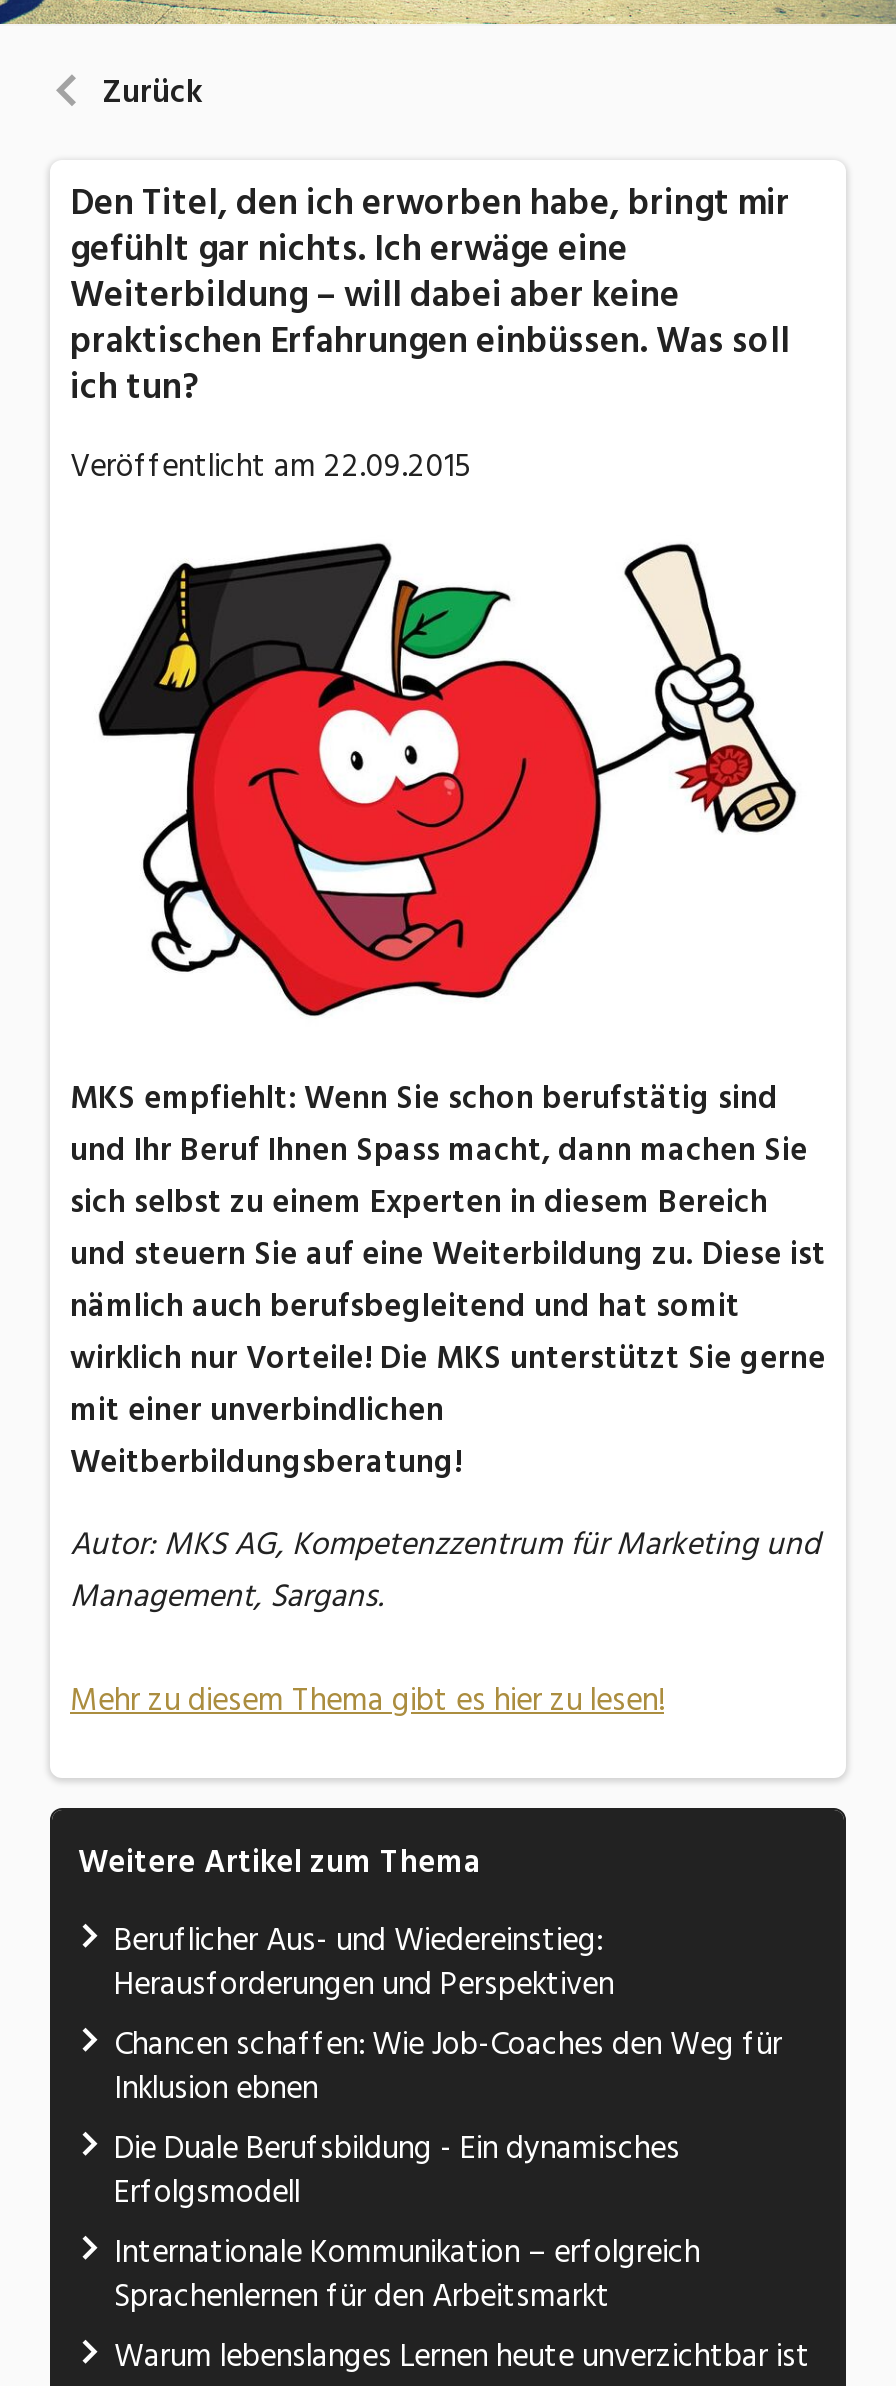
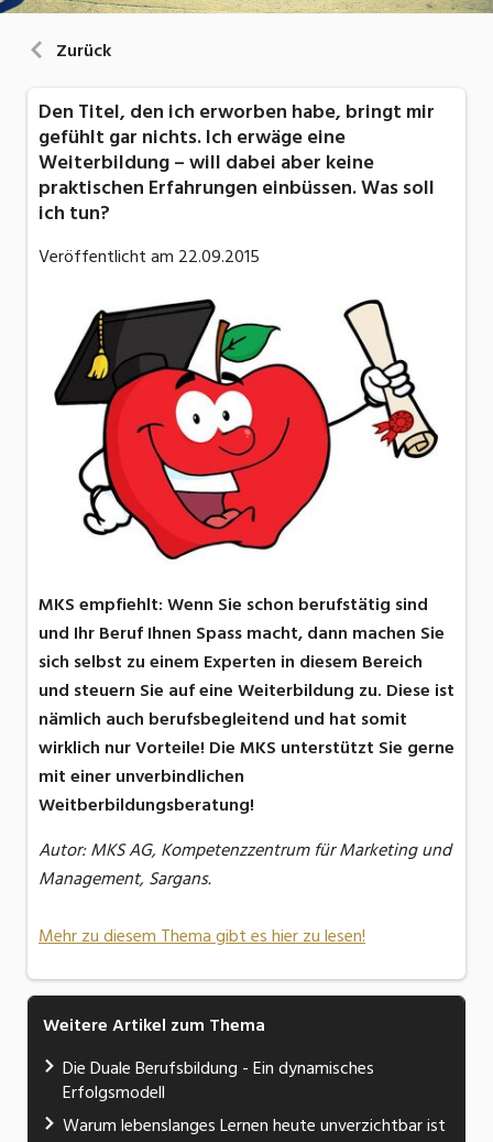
- Beruflicher Aus- und Wiedereinstieg:
- Herausforderungen und Perspektiven
- Chancen schaffen: Wie Job-Coaches den Weg für
- Inklusion ebnen

- Internationale Kommunikation – erfolgreich
- Sprachenlernen für den Arbeitsmarkt
